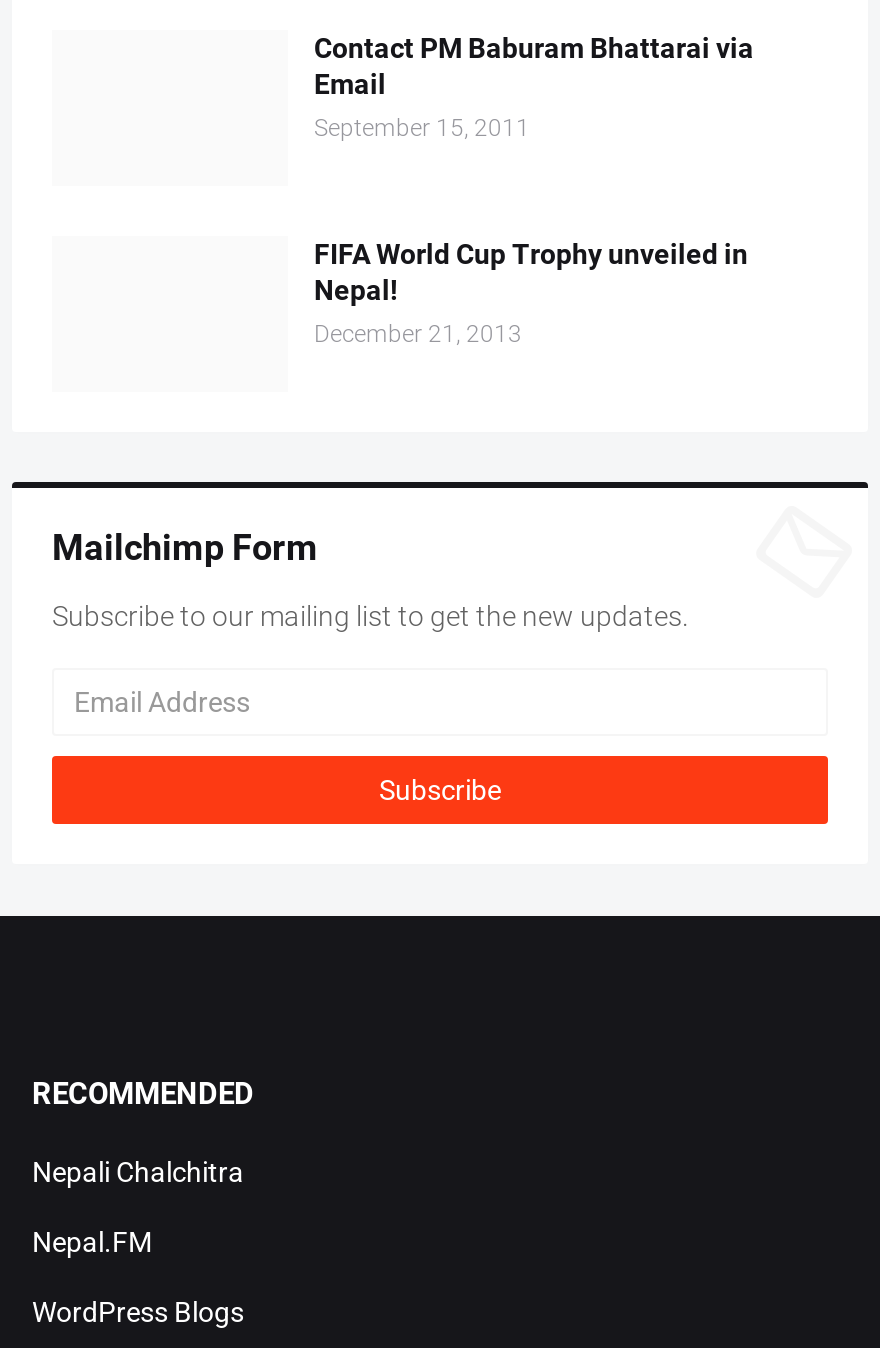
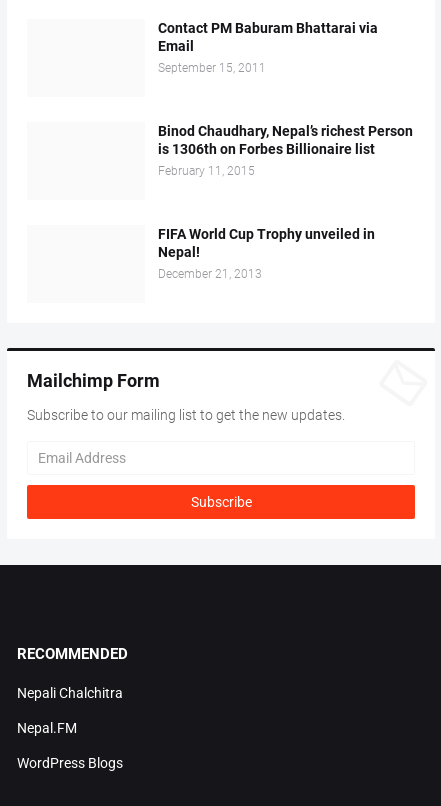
+ Binod Chaudhary, Nepal’s richest Person
+ is 1306th on Forbes Billionaire list
+ February 11, 2015
